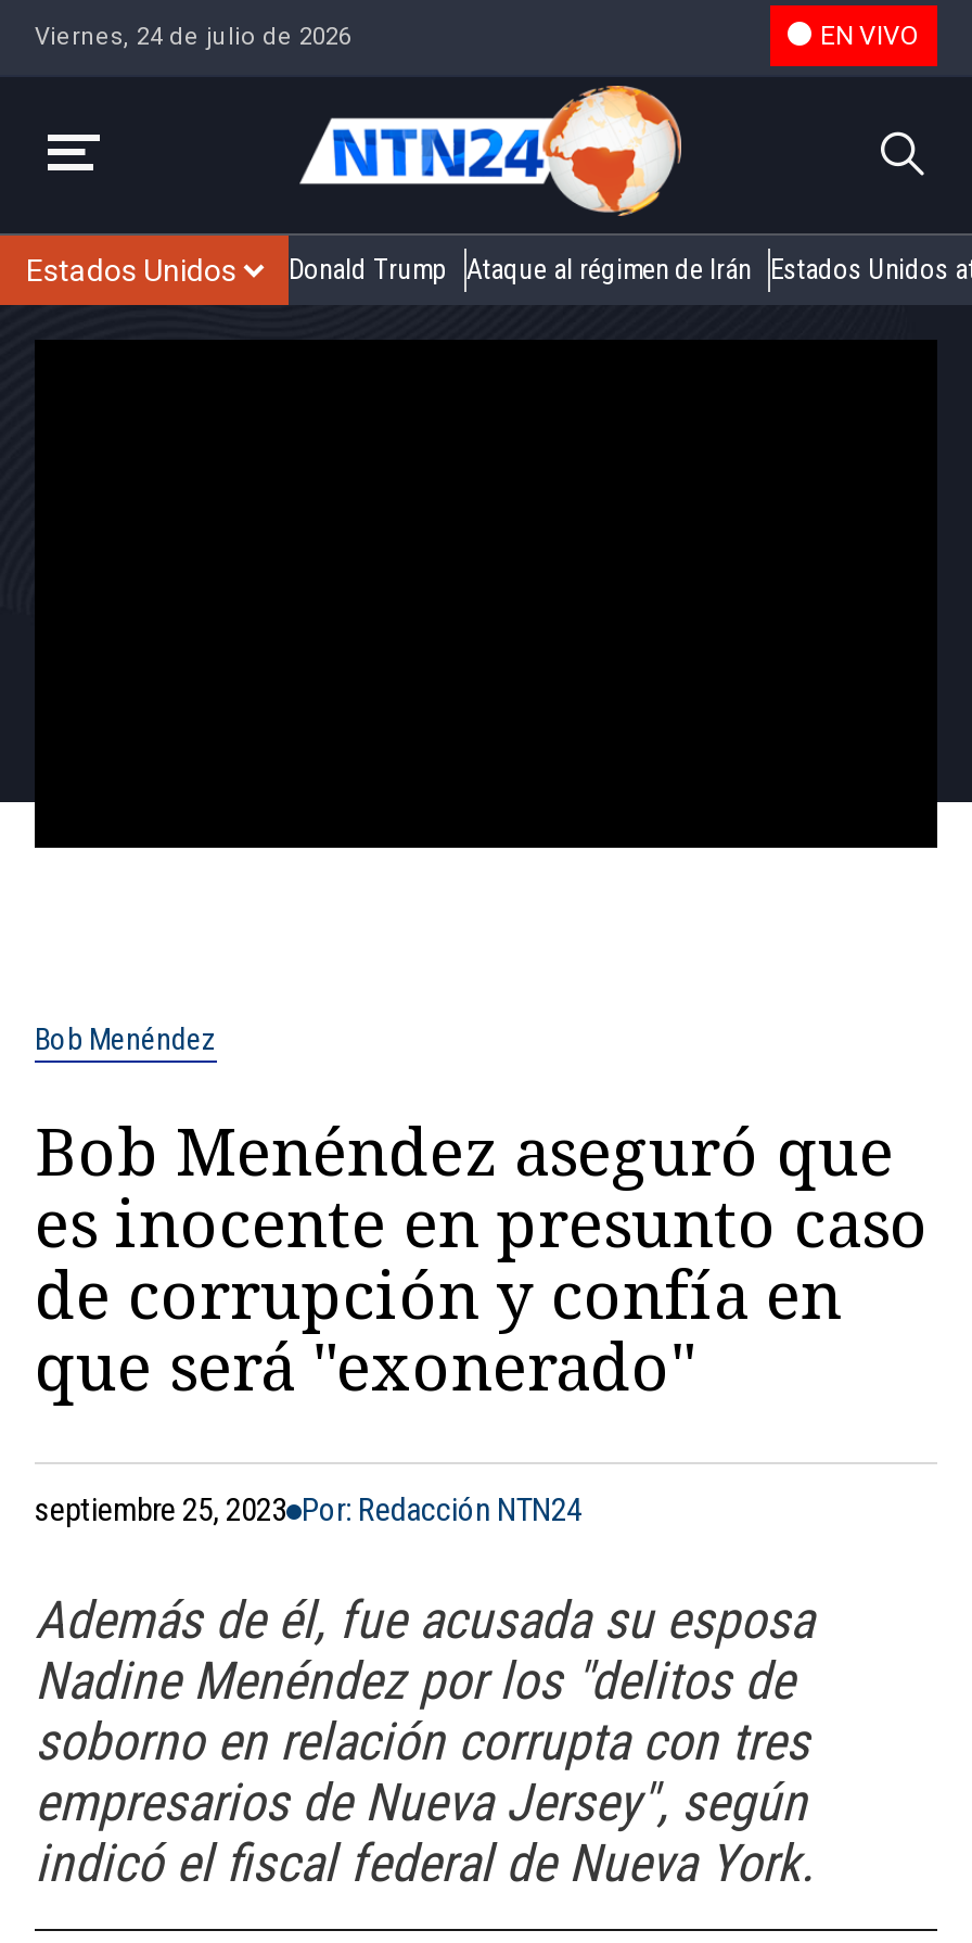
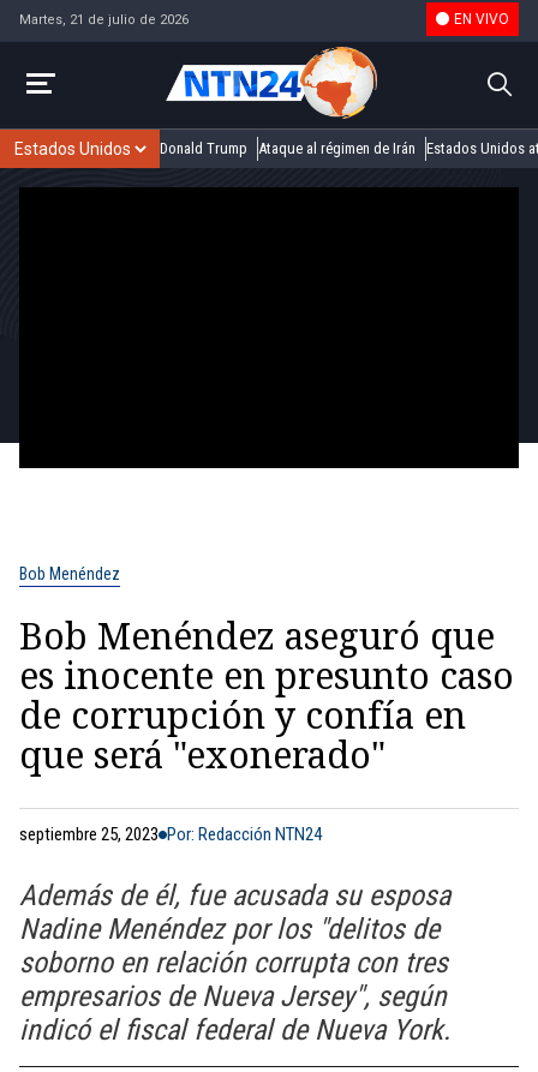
- Viernes, 24 de julio de 2026
+ Martes, 21 de julio de 2026
